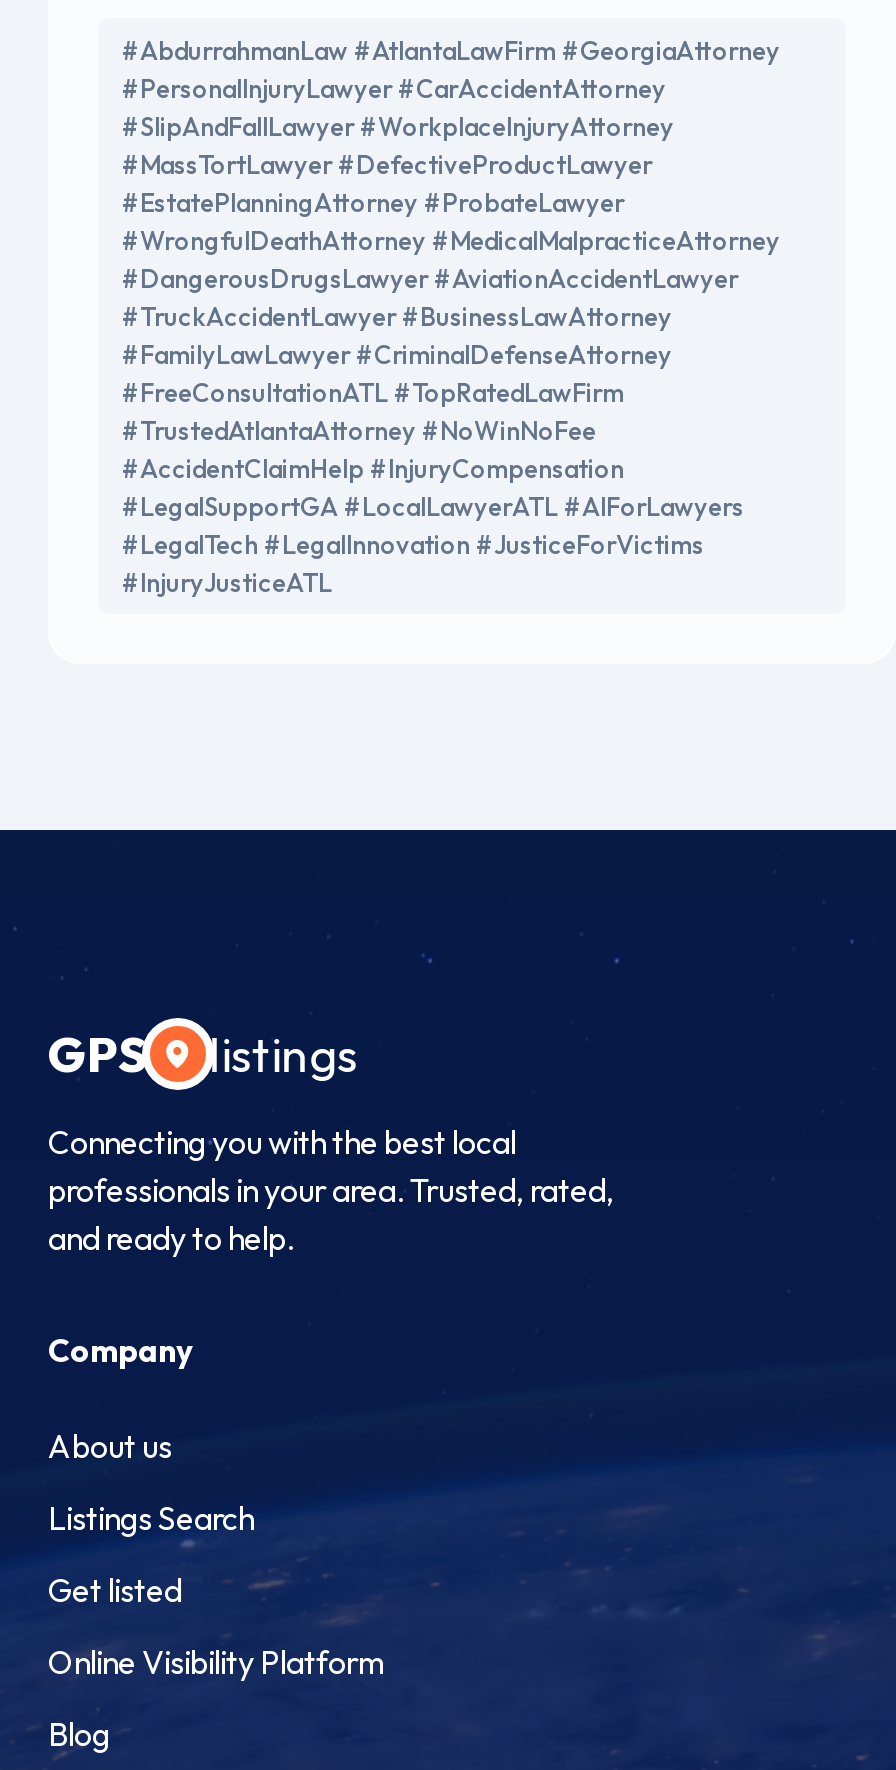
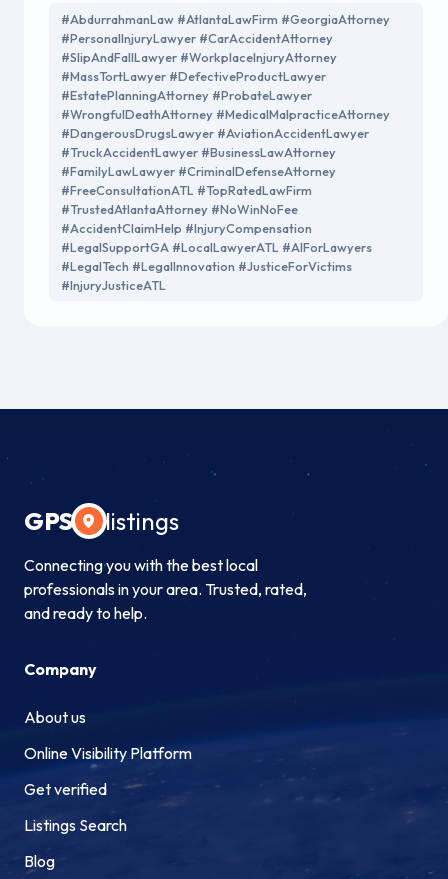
moved down: Listings Search

- Get listed

moved up: Online Visibility Platform

+ Get verified
